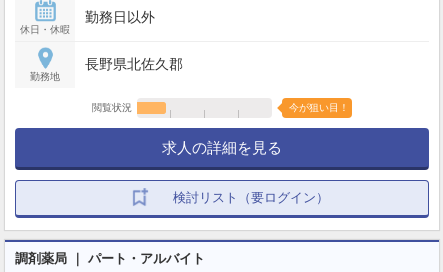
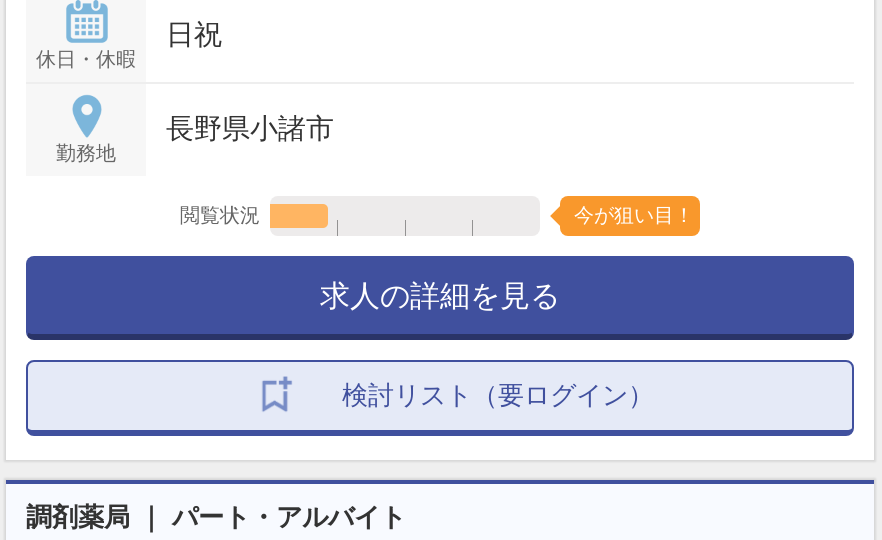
- 勤務日以外
+ 日祝

- 長野県北佐久郡
+ 長野県小諸市
